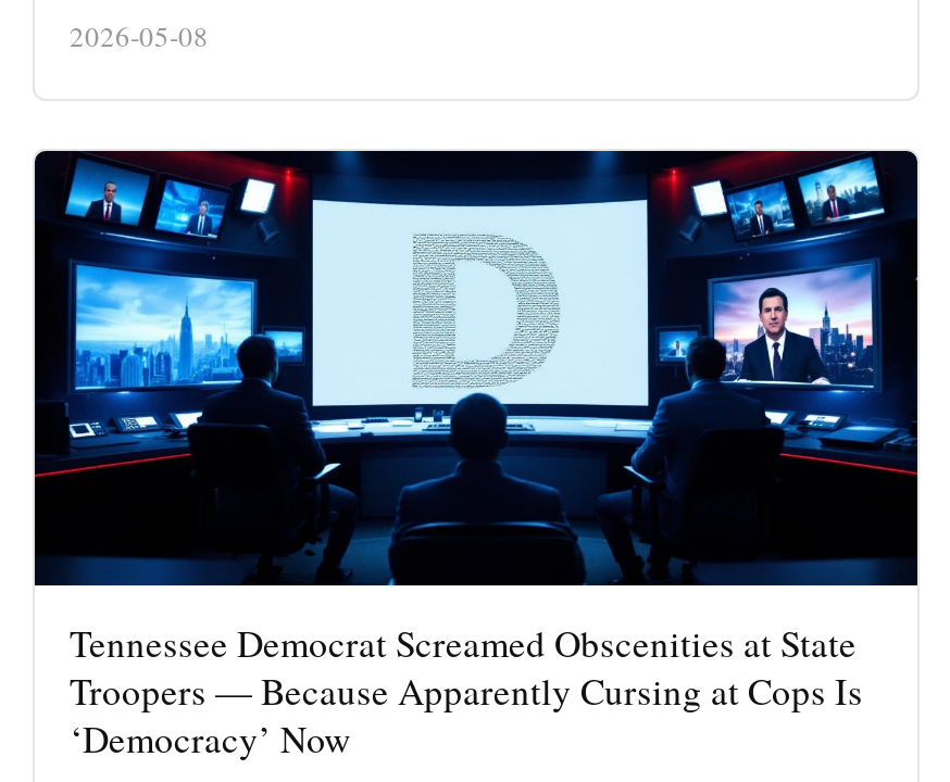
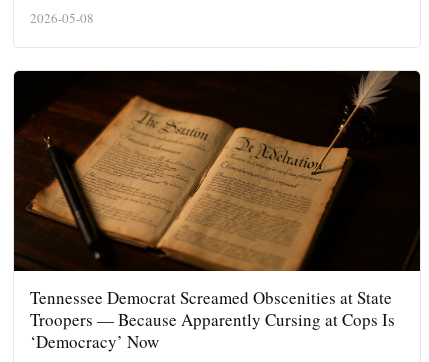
- [image]
+ [image]
